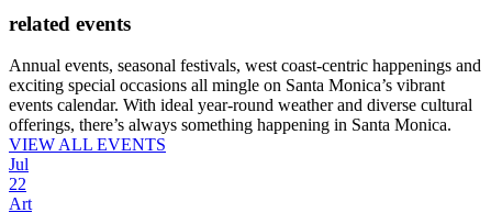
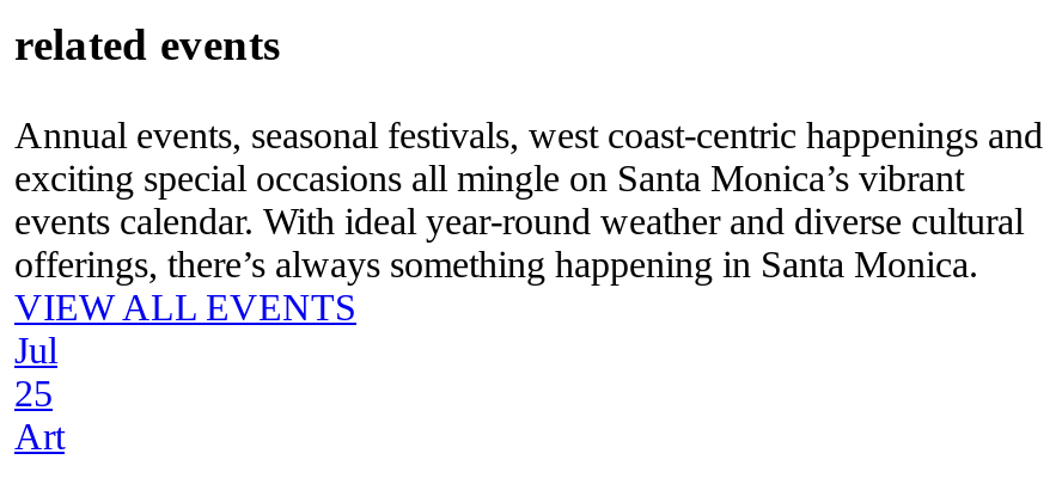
- 22
+ 25
